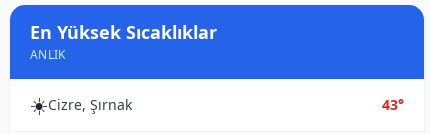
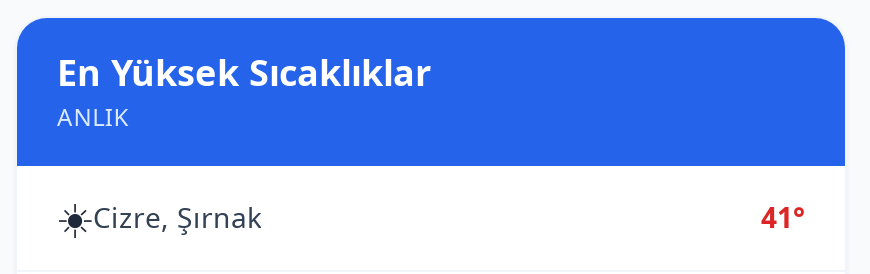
- 43°
+ 41°
